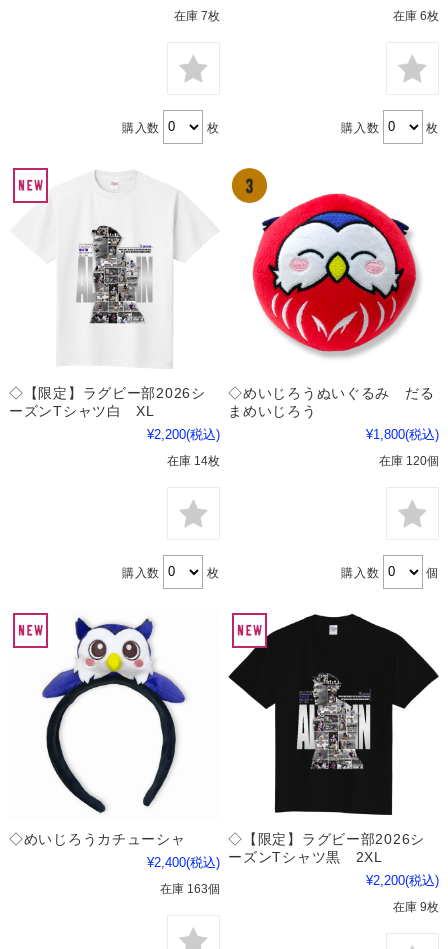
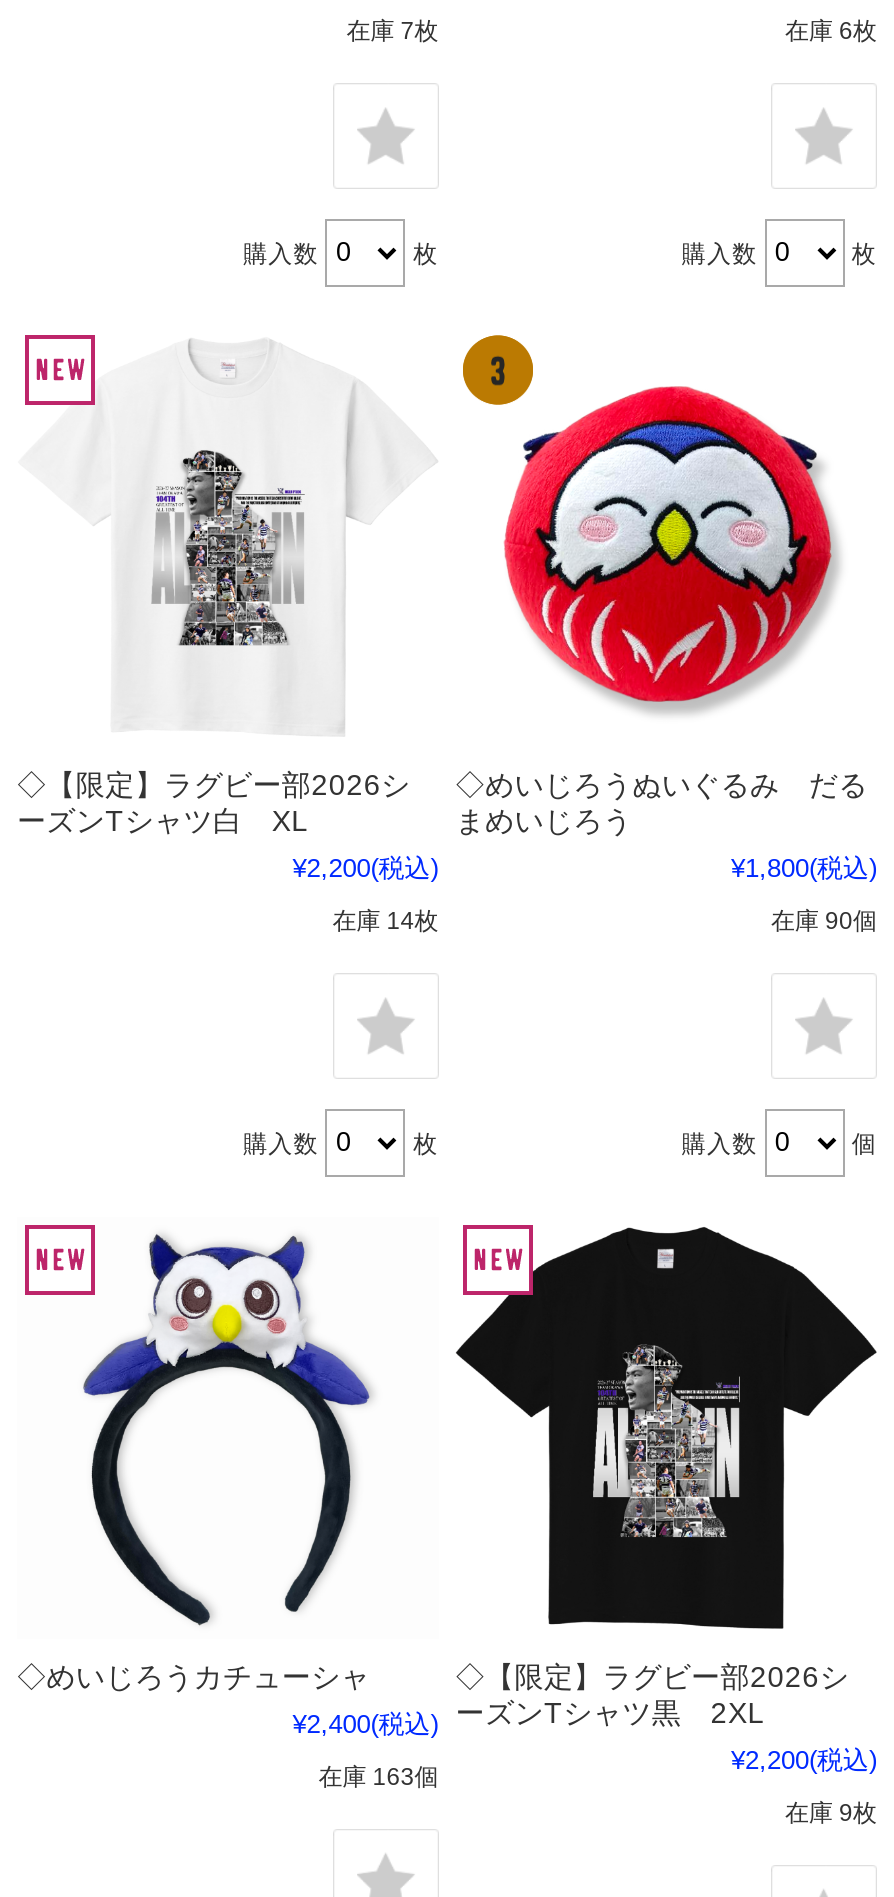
- 在庫 120個
+ 在庫 90個
